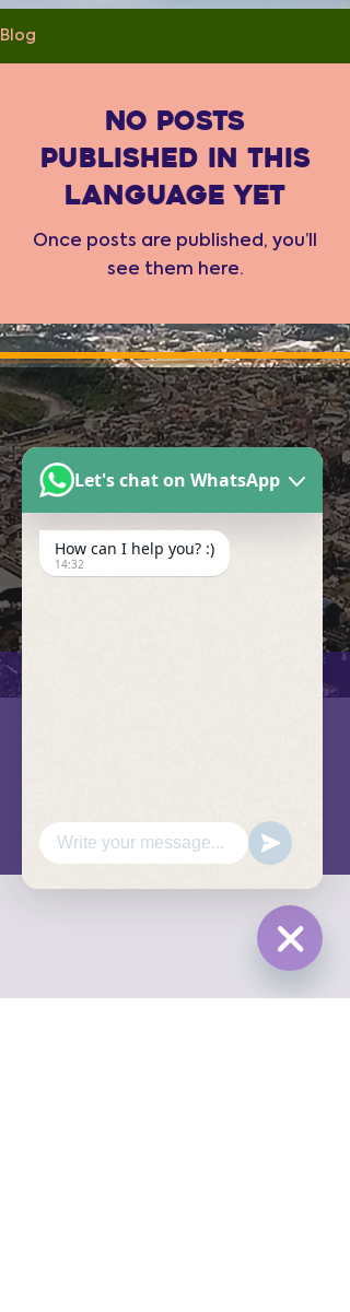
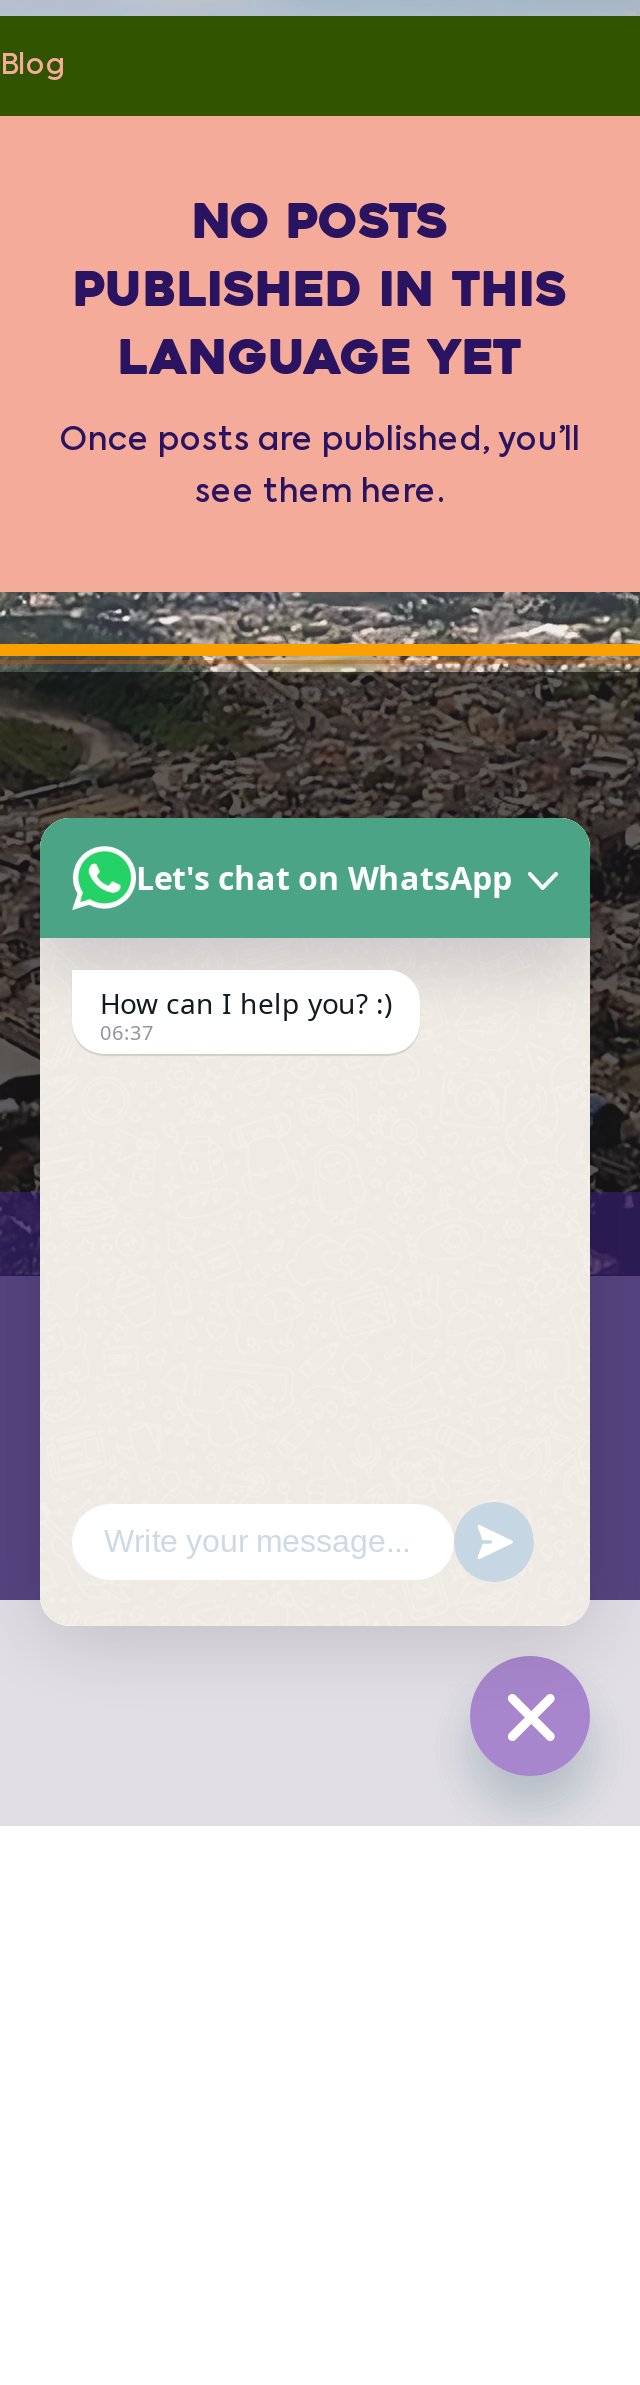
- 14:32
+ 06:37
